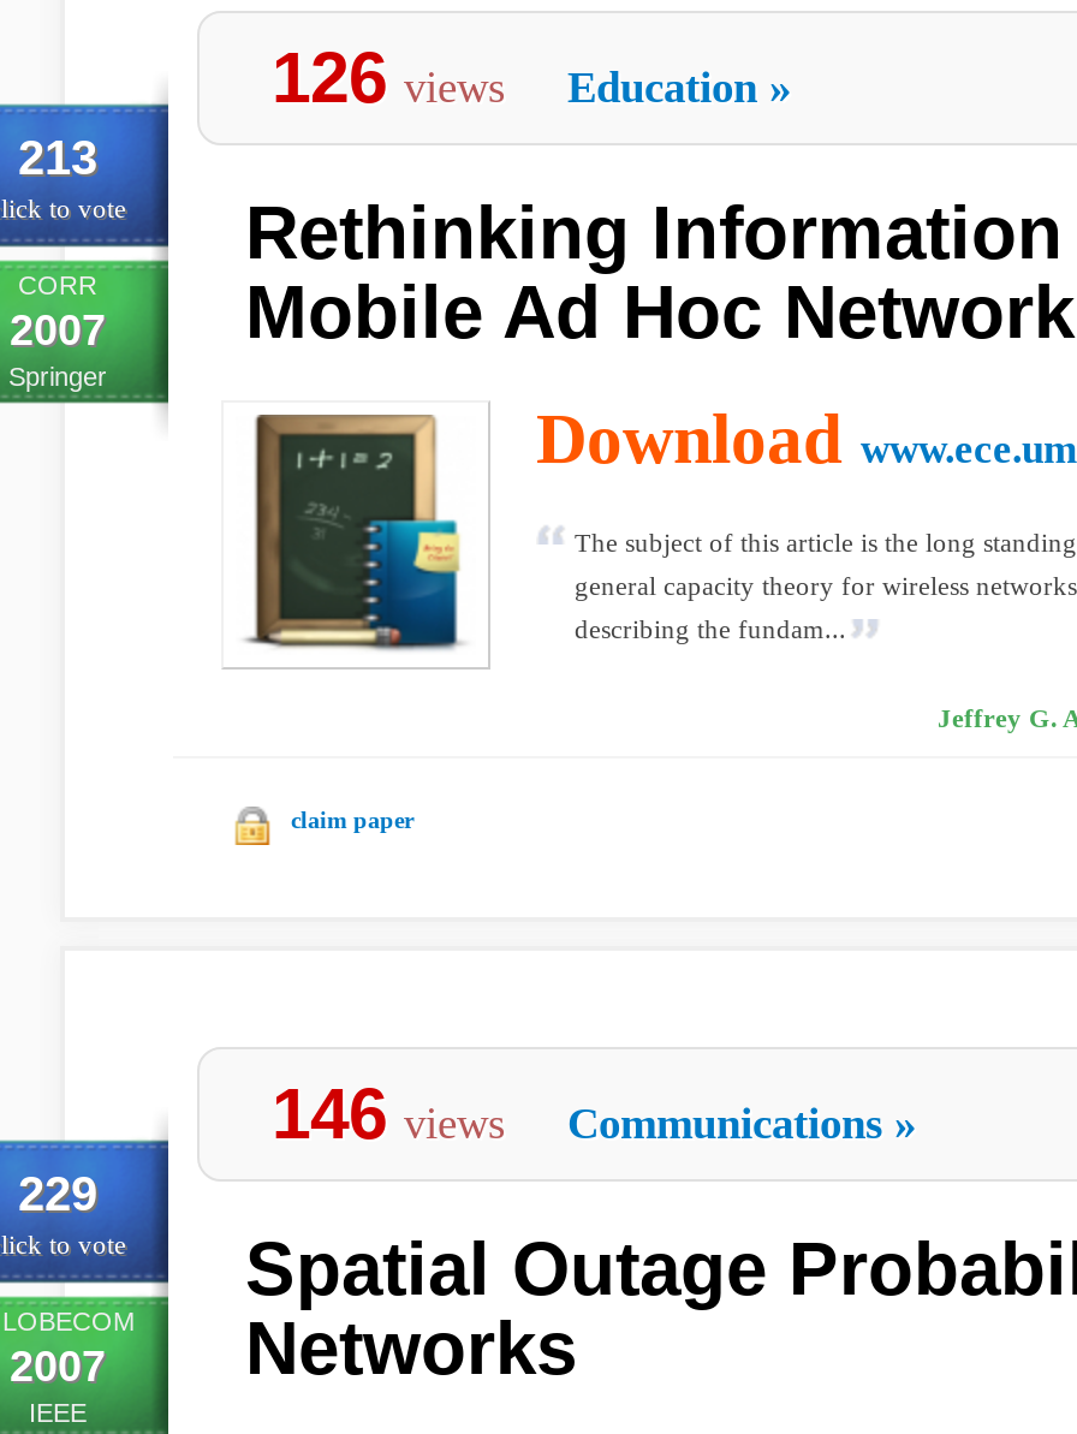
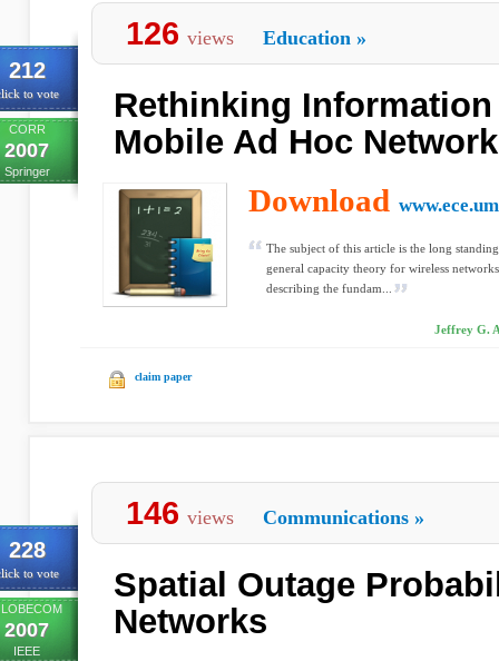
- 213
+ 212

- 229
+ 228
